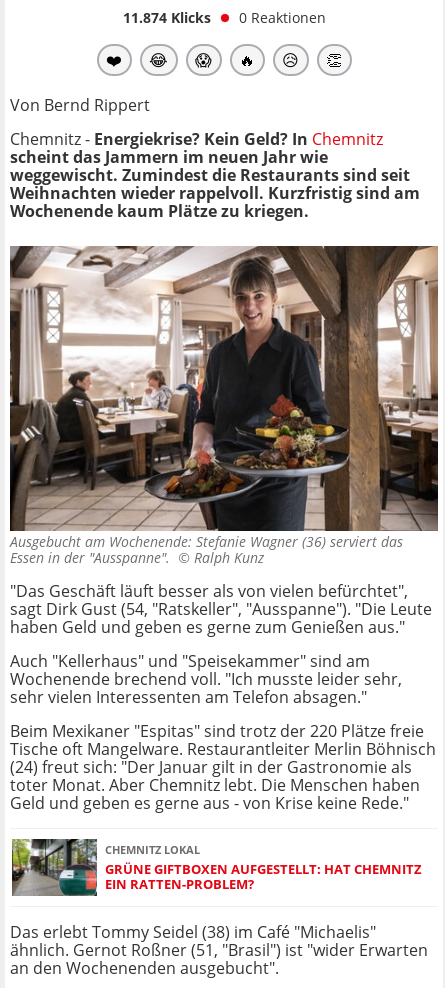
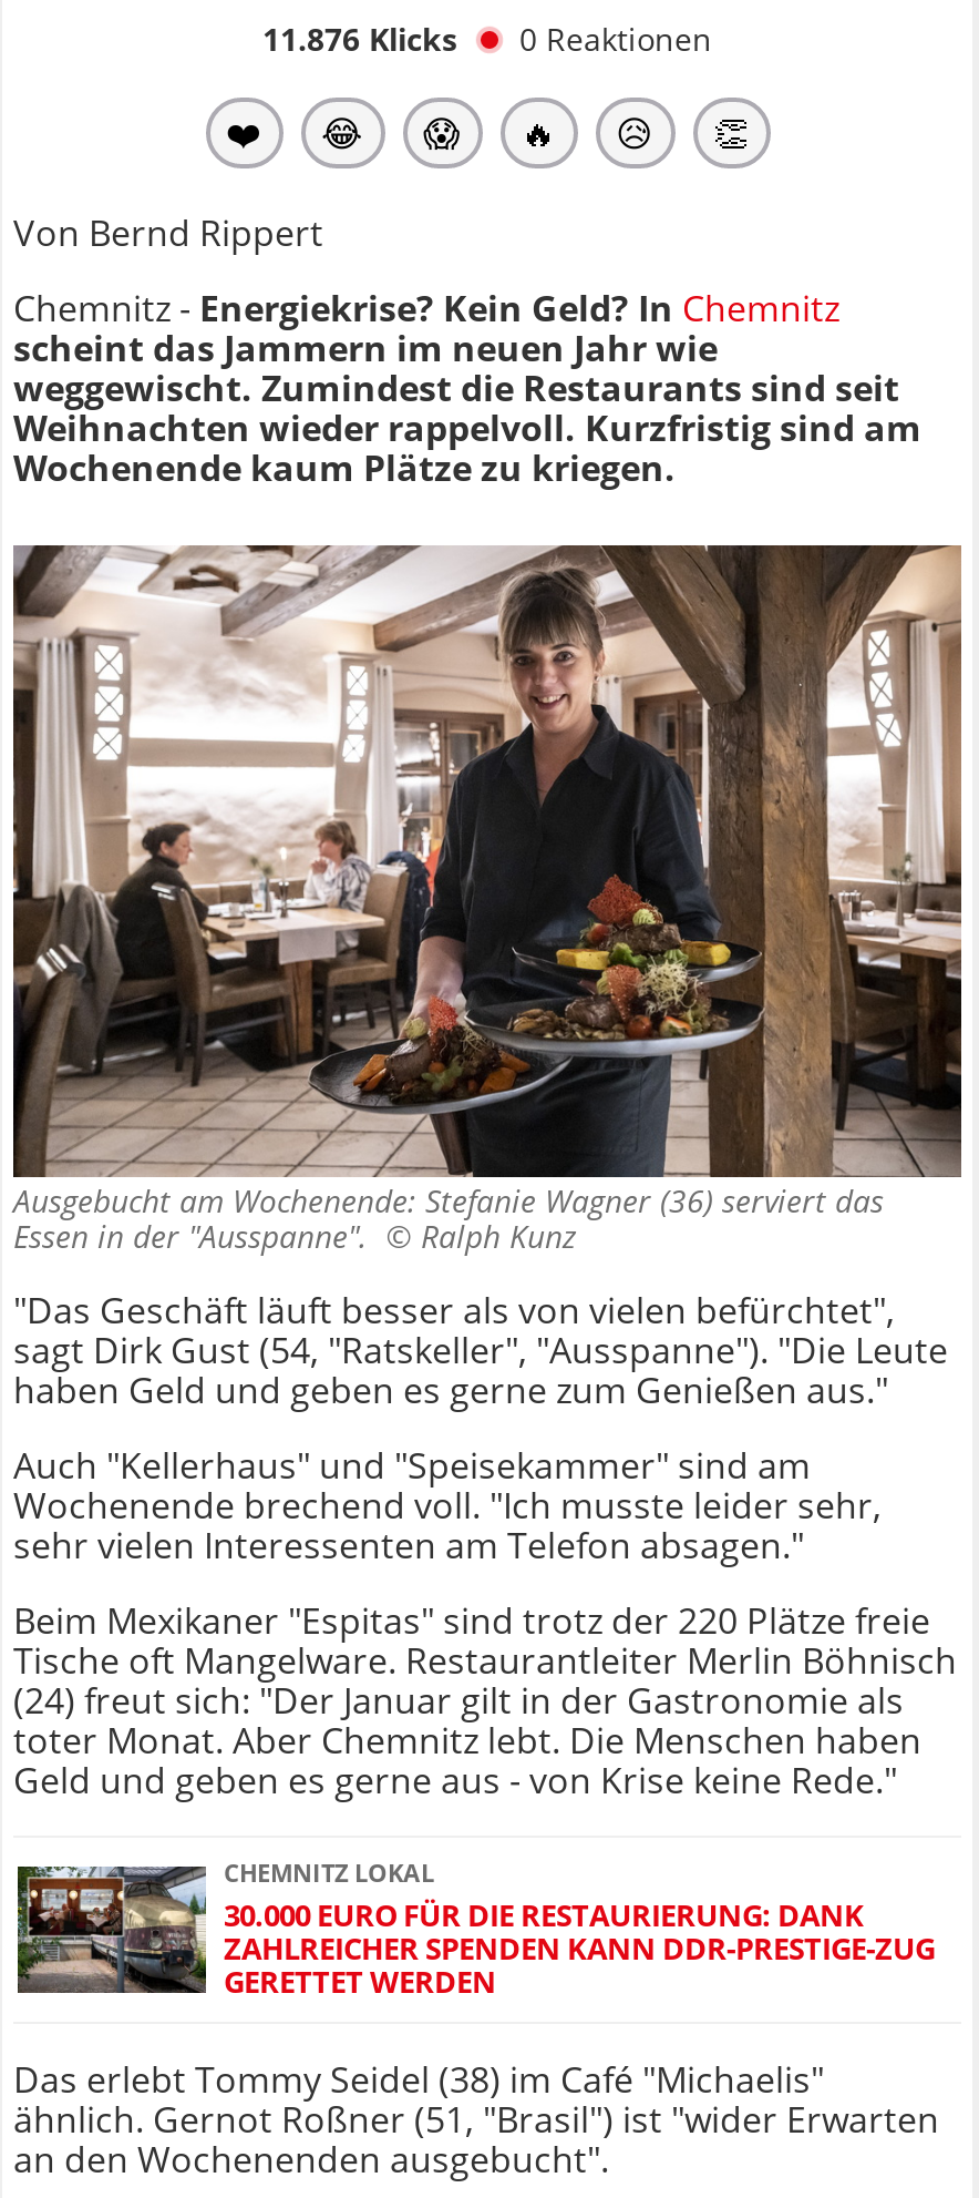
- 11.874 Klicks 0 Reaktionen
+ 11.876 Klicks 0 Reaktionen

- [image]
- GRÜNE GIFTBOXEN AUFGESTELLT: HAT CHEMNITZ
- EIN RATTEN-PROBLEM?
+ [image]
+ 30.000 EURO FÜR DIE RESTAURIERUNG: DANK
+ ZAHLREICHER SPENDEN KANN DDR-PRESTIGE-ZUG
+ GERETTET WERDEN
